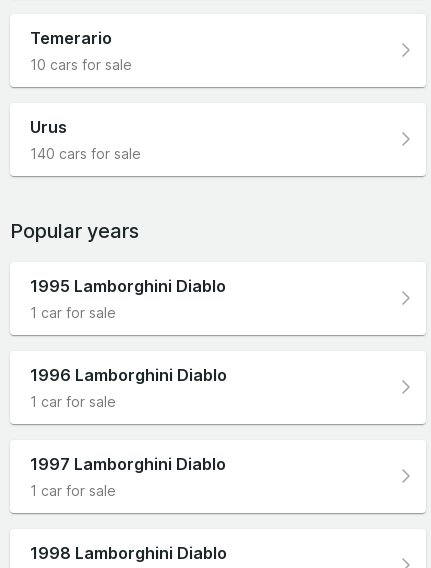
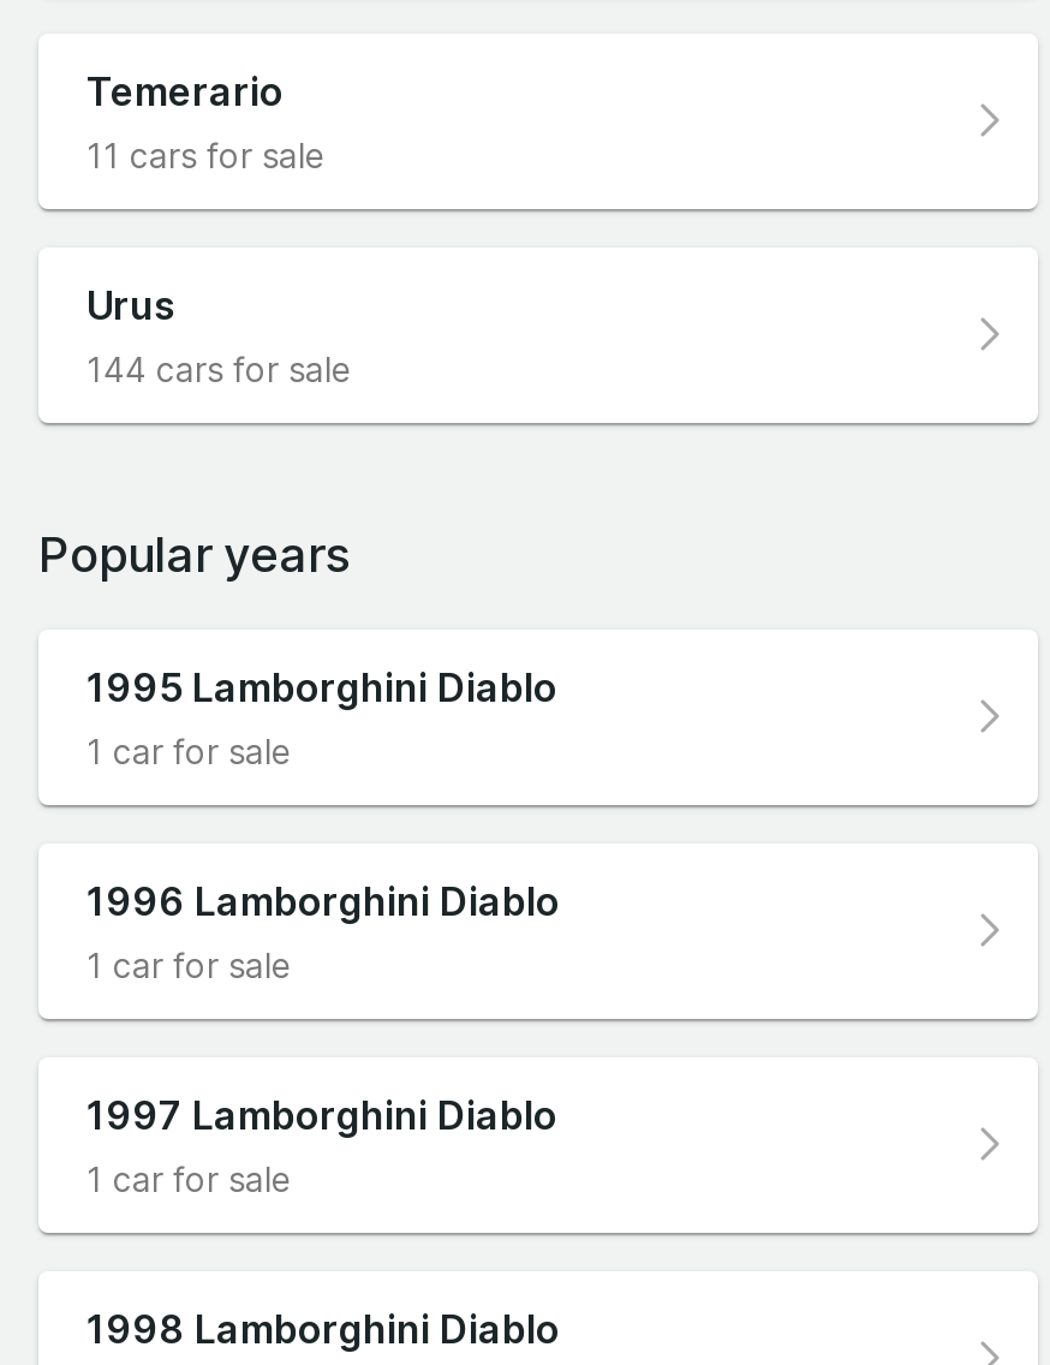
- 10 cars for sale
+ 11 cars for sale

- 140 cars for sale
+ 144 cars for sale
